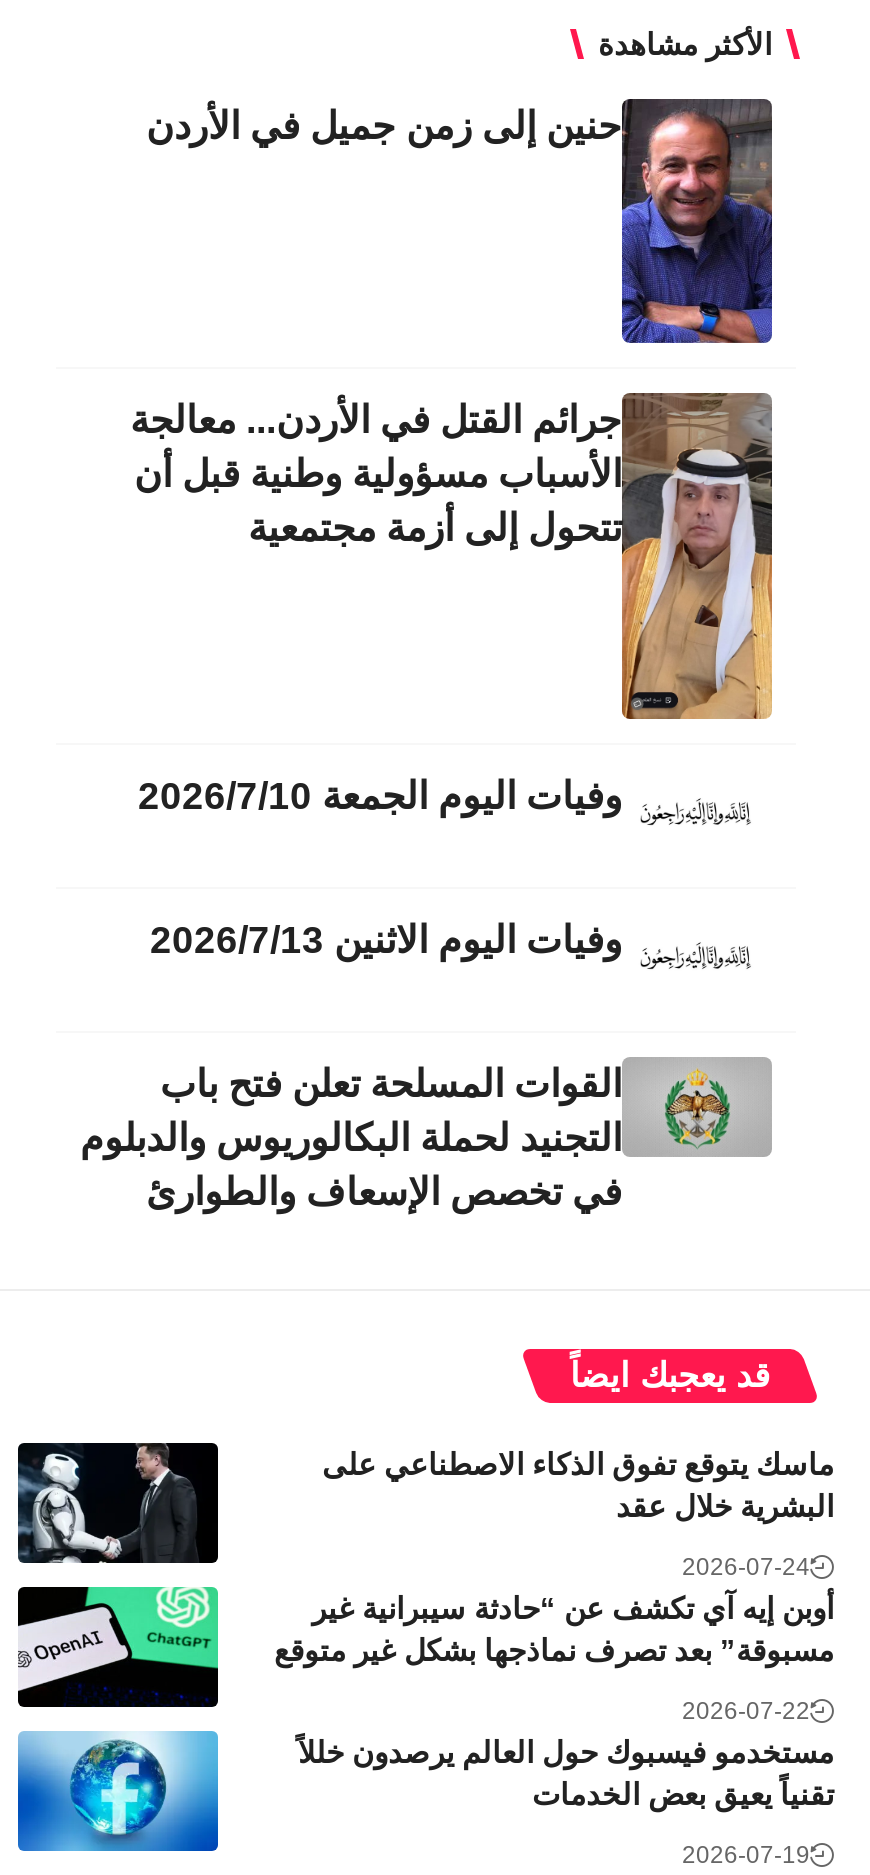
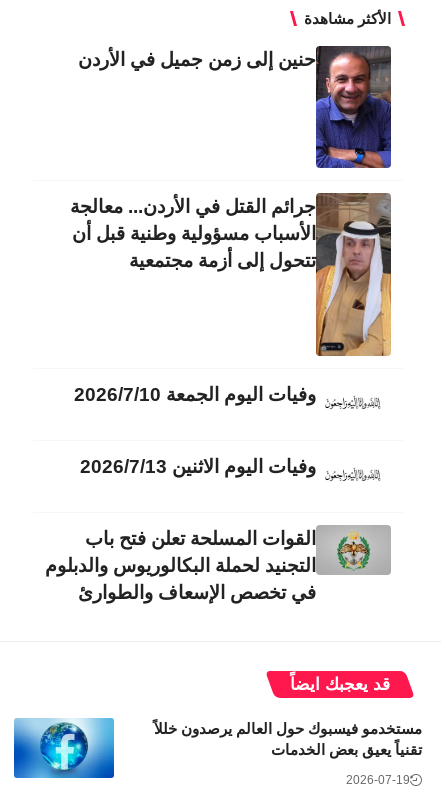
- [image]
- ماسك يتوقع تفوق الذكاء الاصطناعي على
- البشرية خلال عقد
- 2026-07-24
- أوبن إيه آي تكشف عن “حادثة سيبرانية غير
- مسبوقة” بعد تصرف نماذجها بشكل غير متوقع
- 2026-07-22

- [image]
